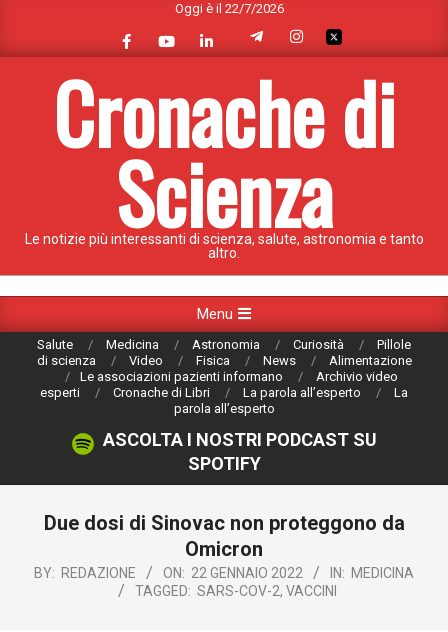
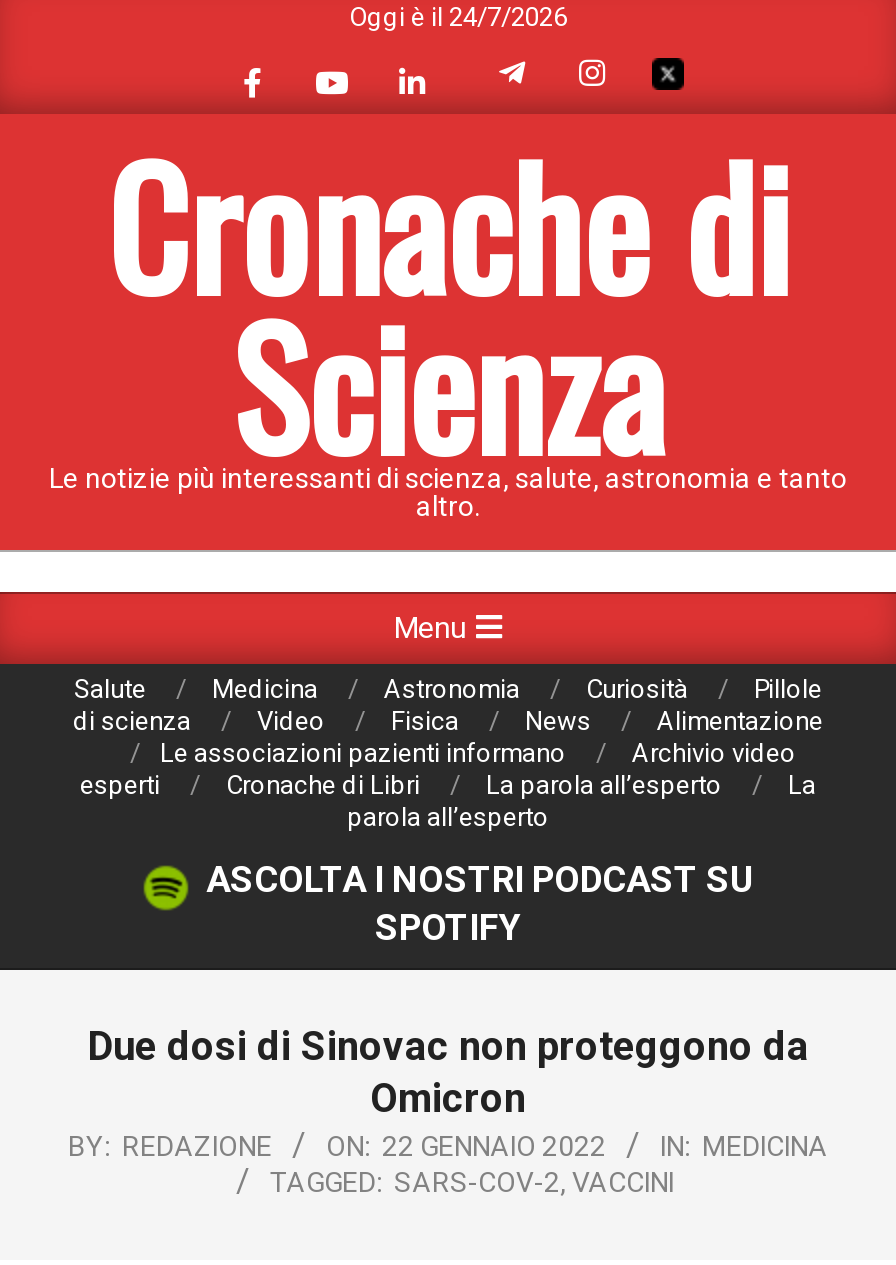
- Oggi è il 22/7/2026
+ Oggi è il 24/7/2026
